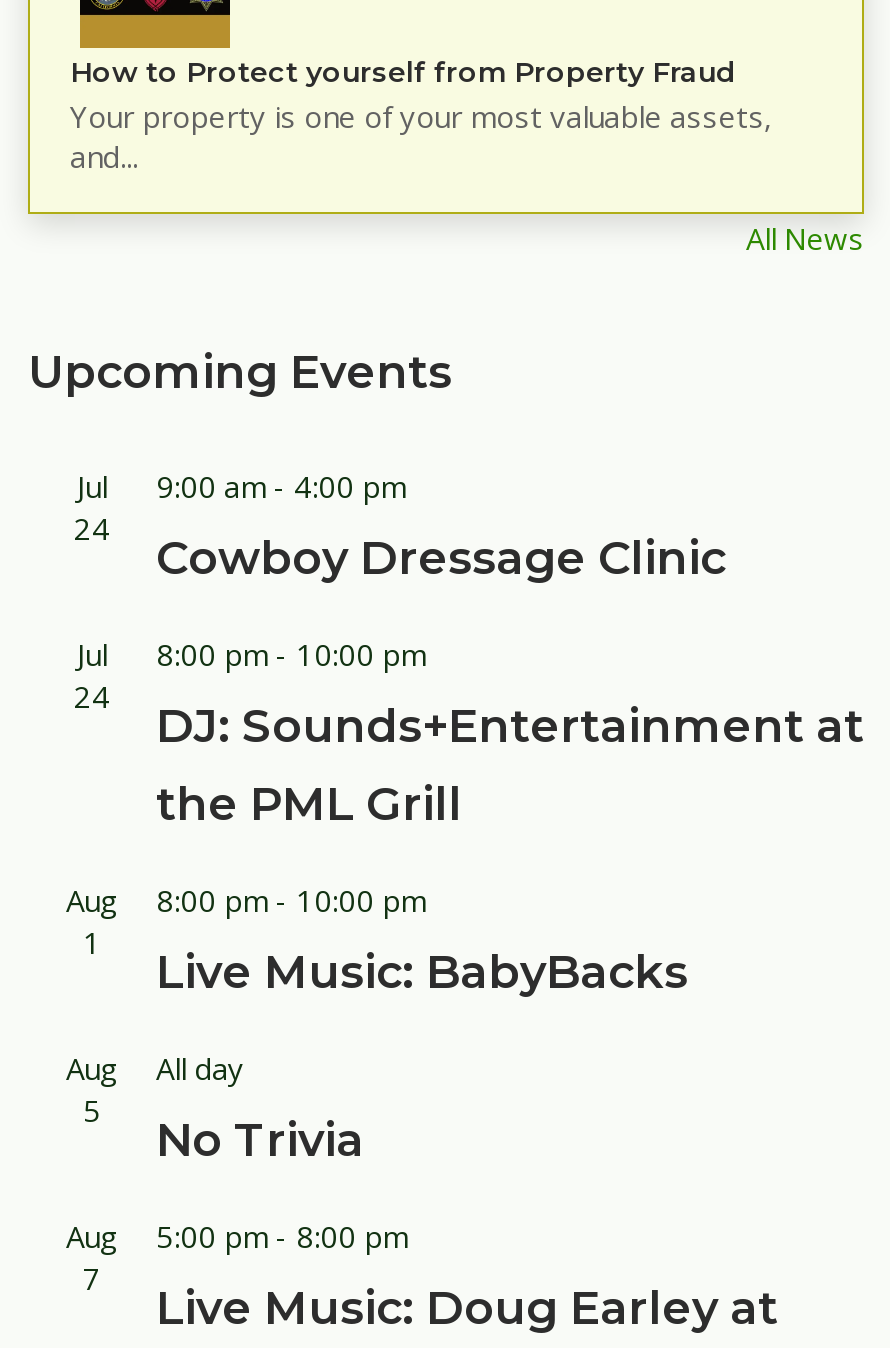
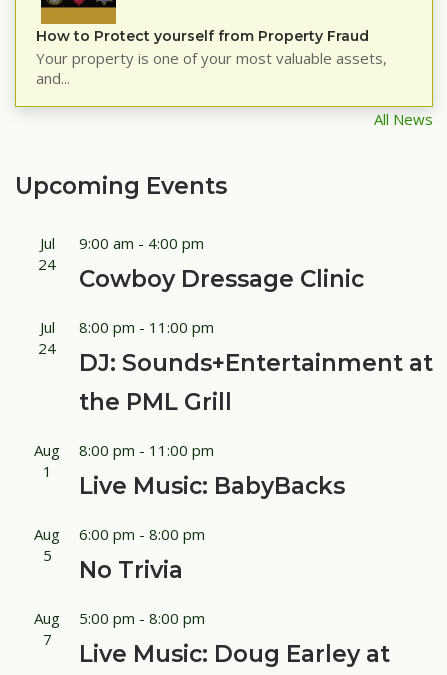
- Jul 8:00 pm - 10:00 pm
+ Jul 8:00 pm - 11:00 pm

- Aug 8:00 pm - 10:00 pm
+ Aug 8:00 pm - 11:00 pm

- All day
+ 6:00 pm - 8:00 pm
